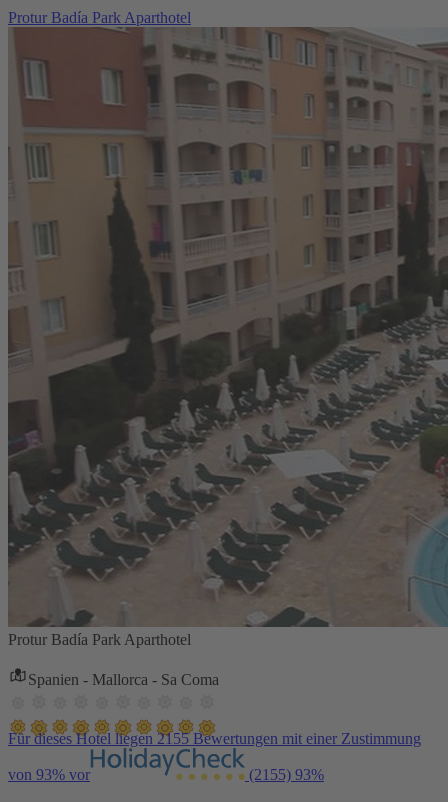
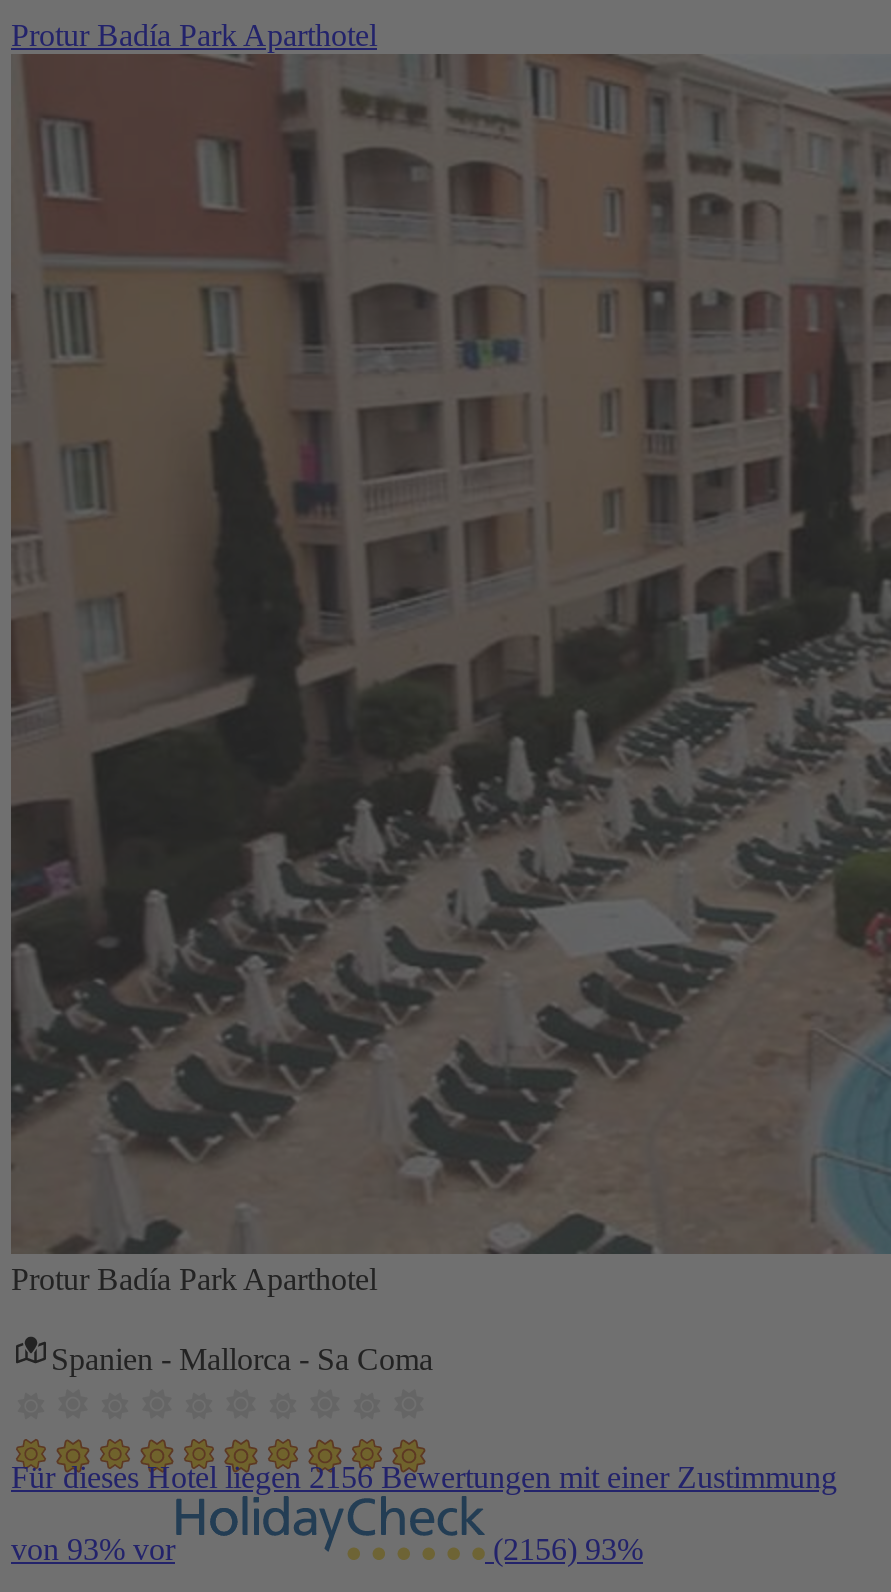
- Für dieses Hotel liegen 2155 Bewertungen mit einer Zustimmung
+ Für dieses Hotel liegen 2156 Bewertungen mit einer Zustimmung

- (2155) 93%
+ (2156) 93%
